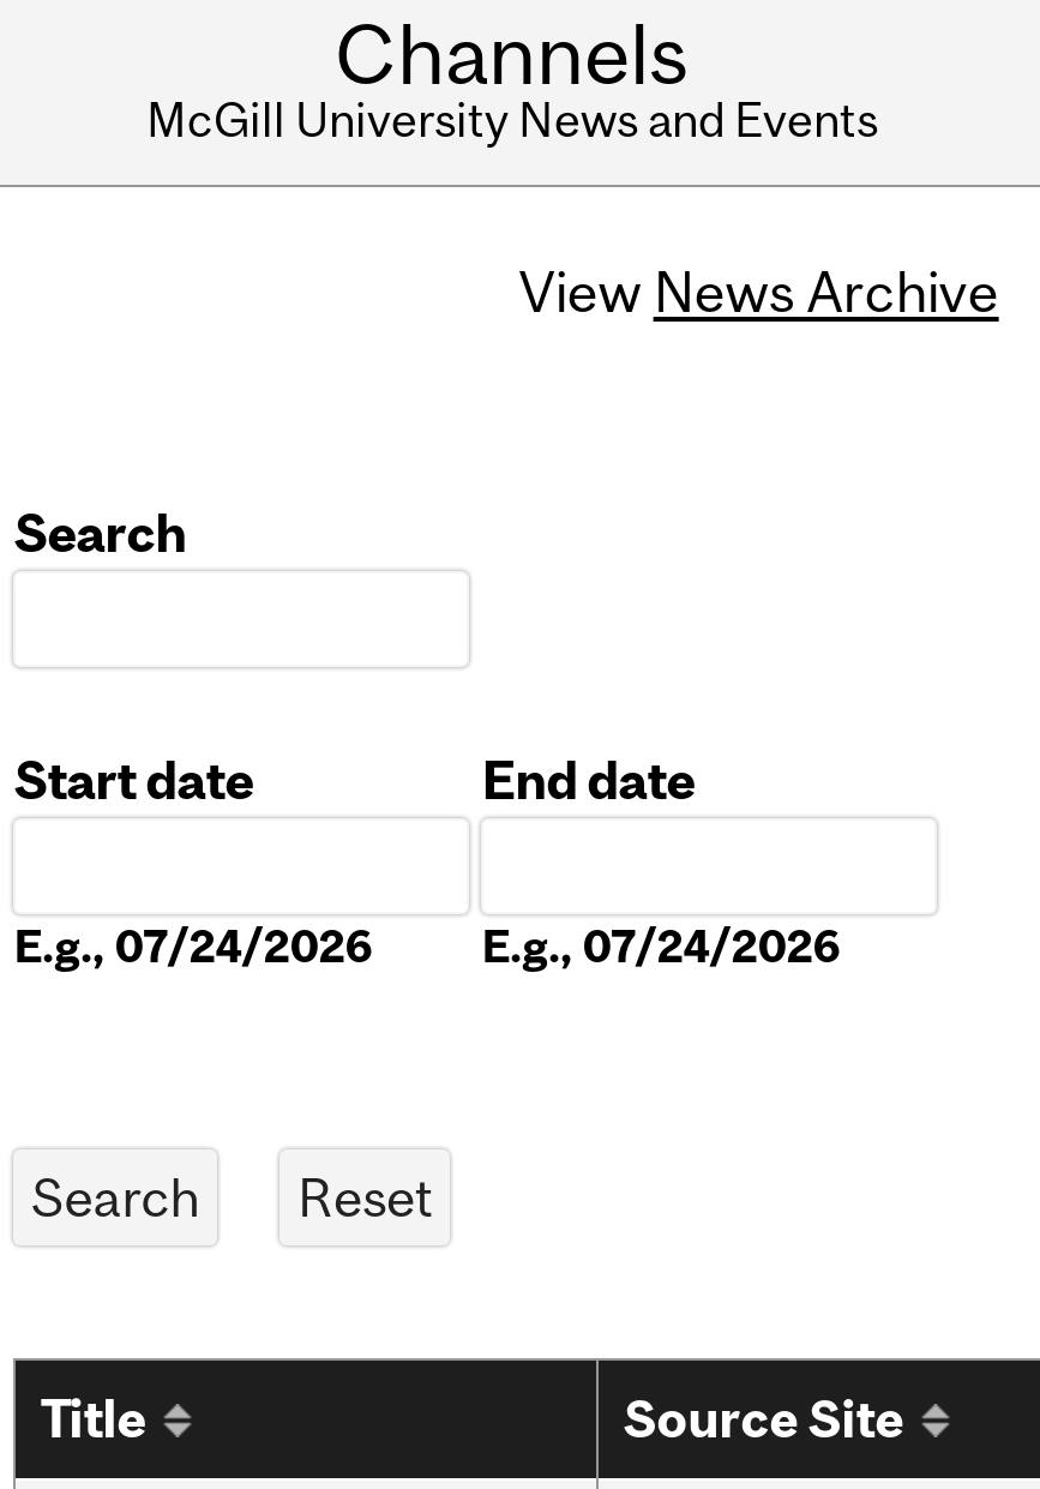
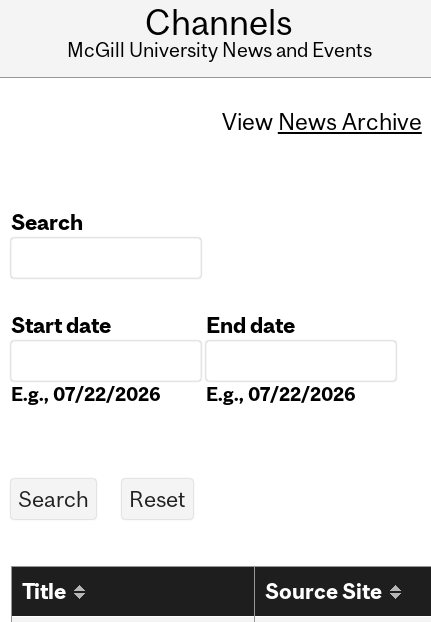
- E.g., 07/24/2026
+ E.g., 07/22/2026

- E.g., 07/24/2026
+ E.g., 07/22/2026
